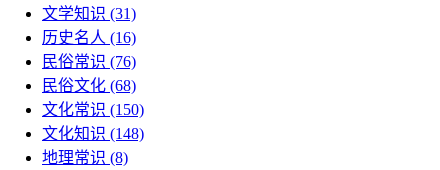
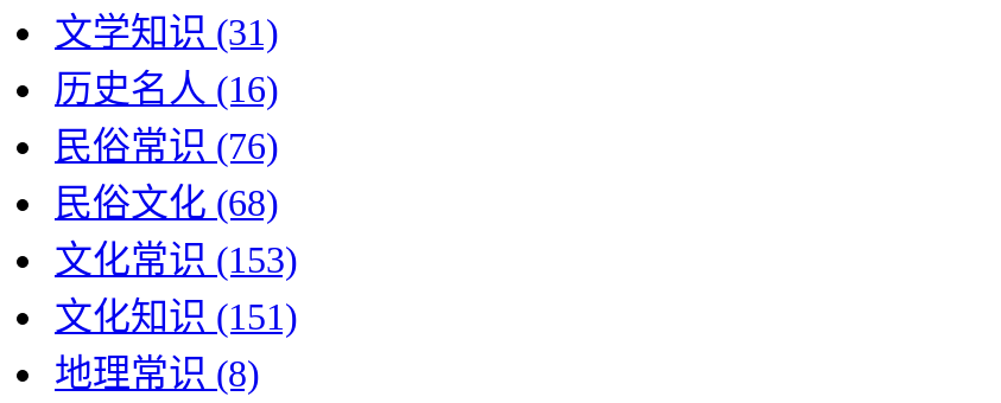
- 文化常识(150)
+ 文化常识(153)

- 文化知识(148)
+ 文化知识(151)
